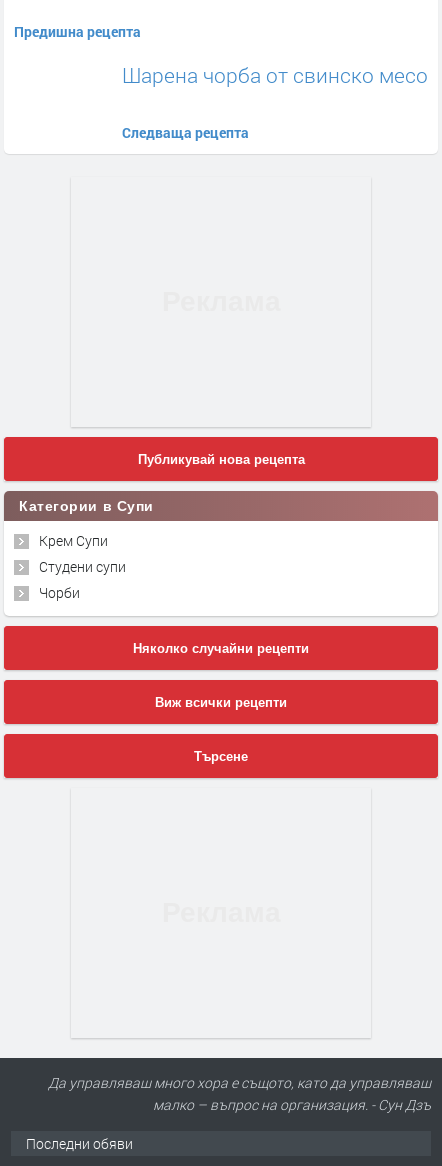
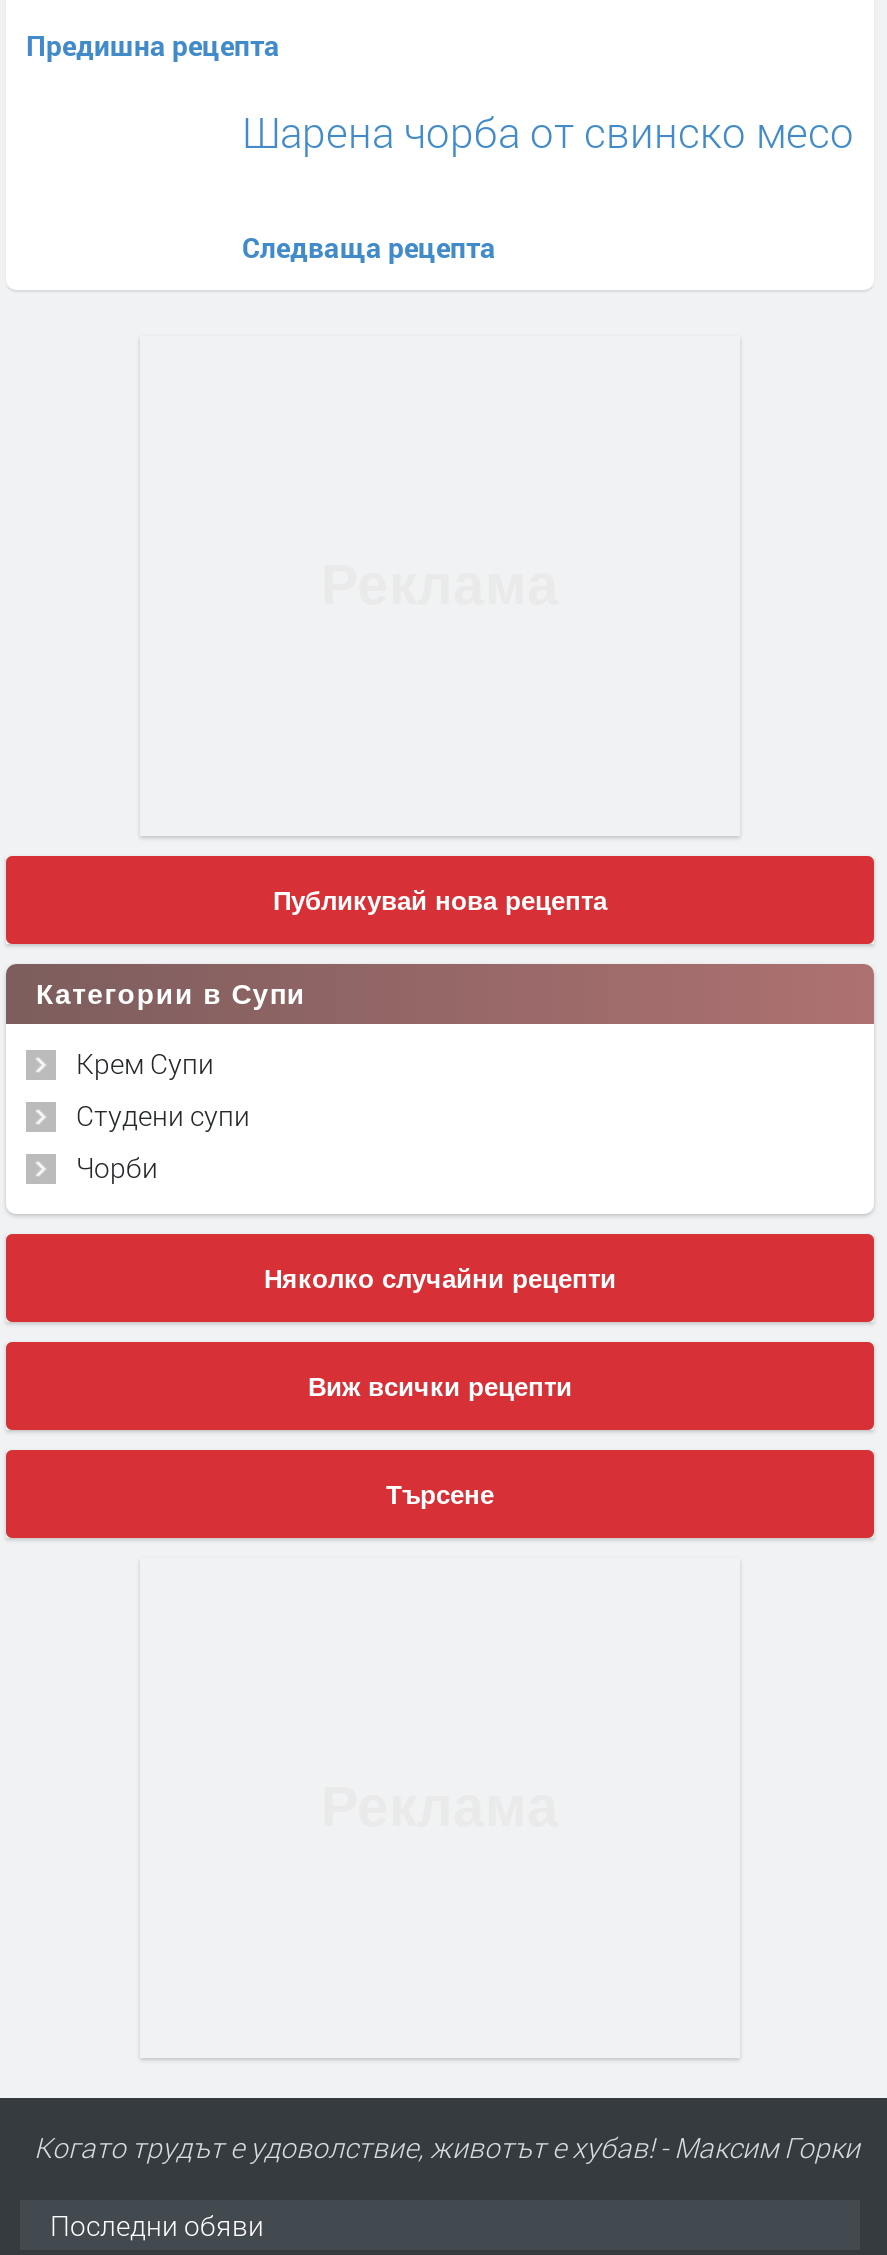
- Да управляваш много хора е същото, като да управляваш
- малко – въпрос на организация. - Сун Дзъ
+ Когато трудът е удоволствие, животът е хубав! - Максим Горки
